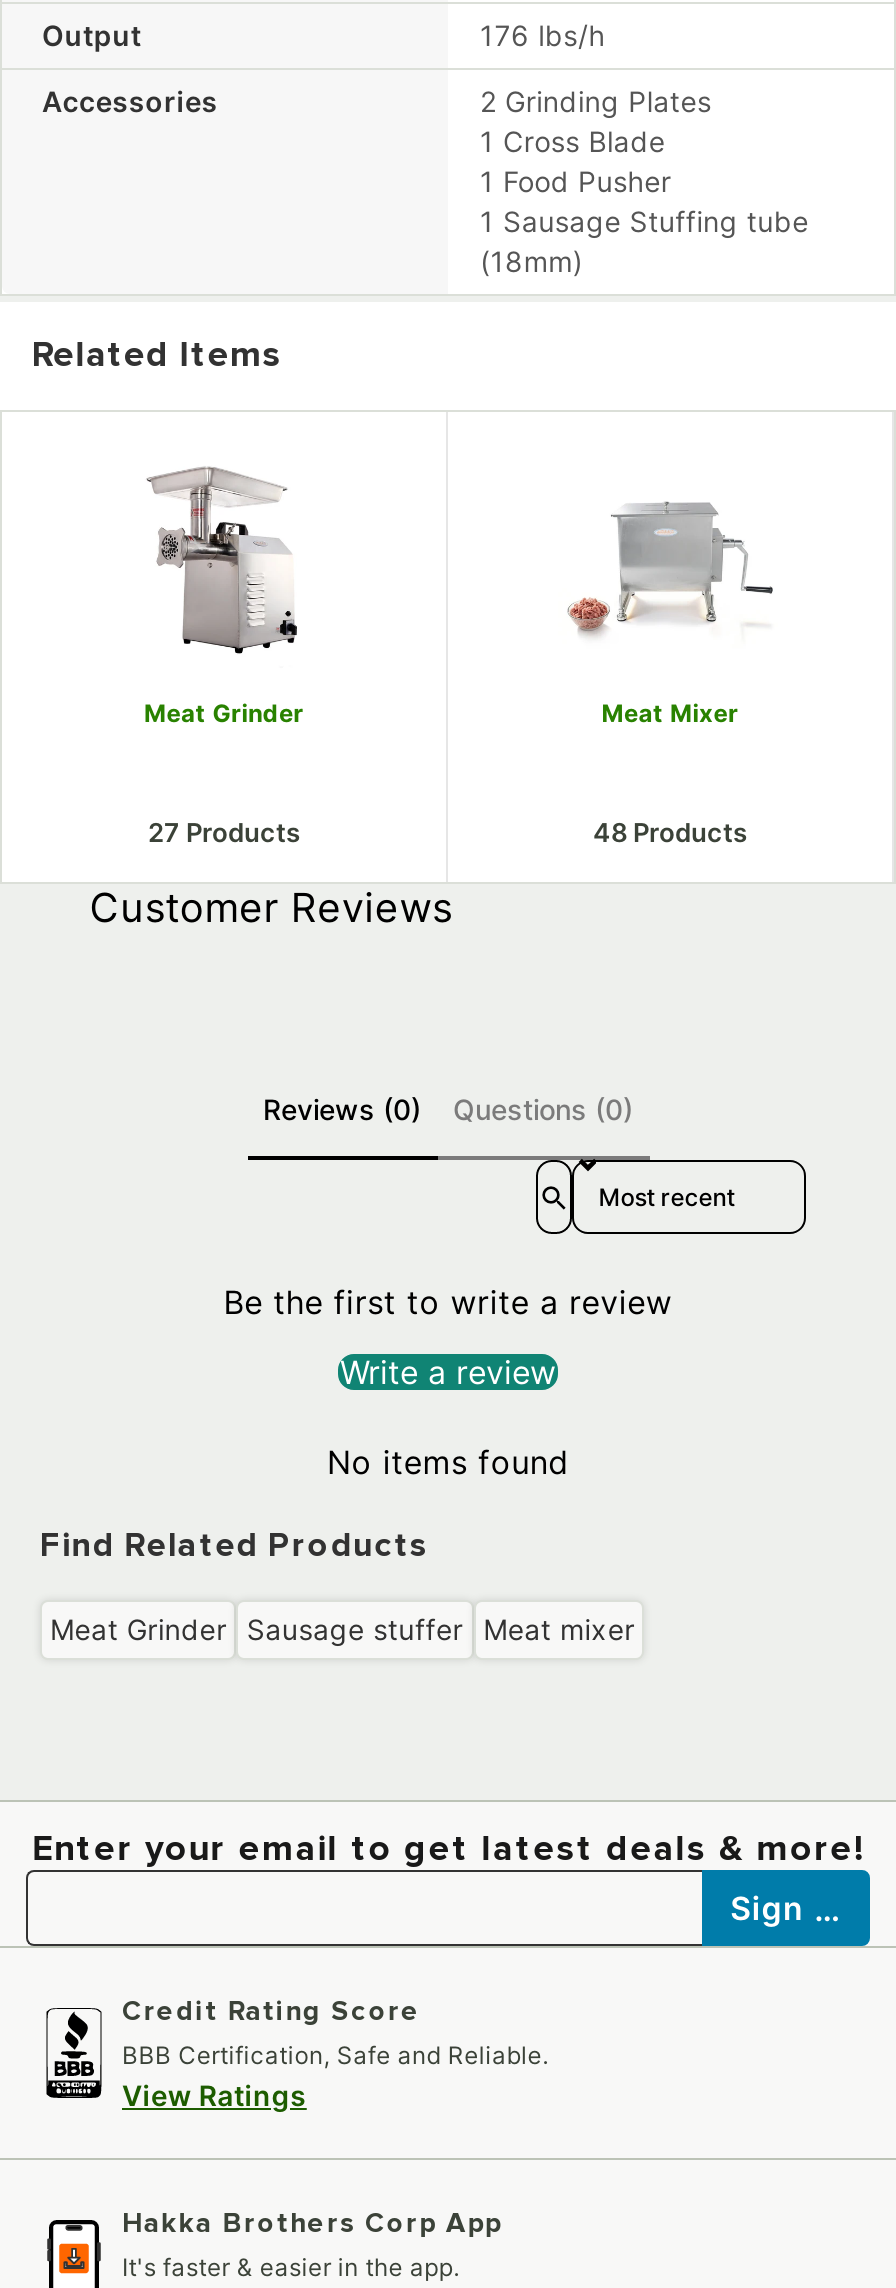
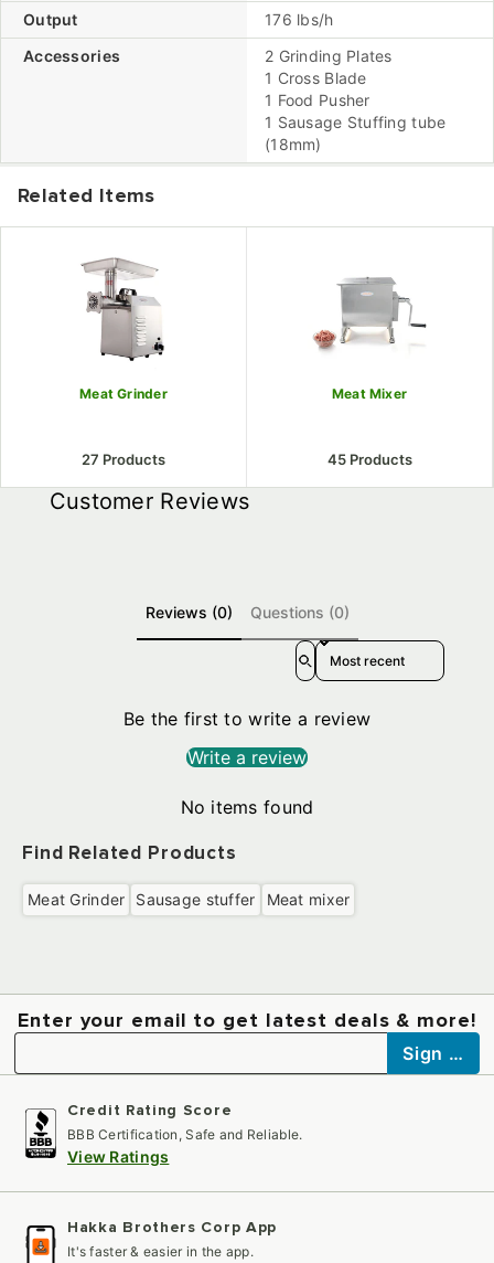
- 48 Products
+ 45 Products
